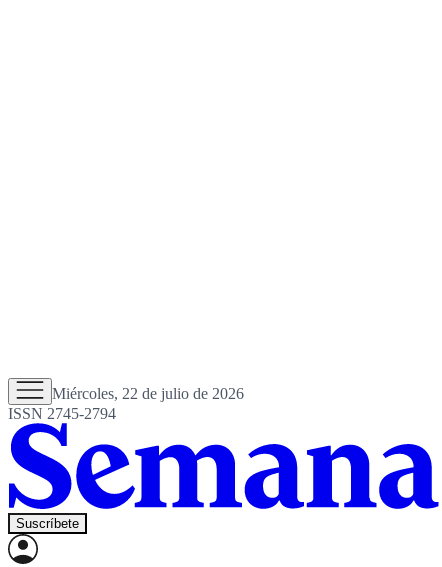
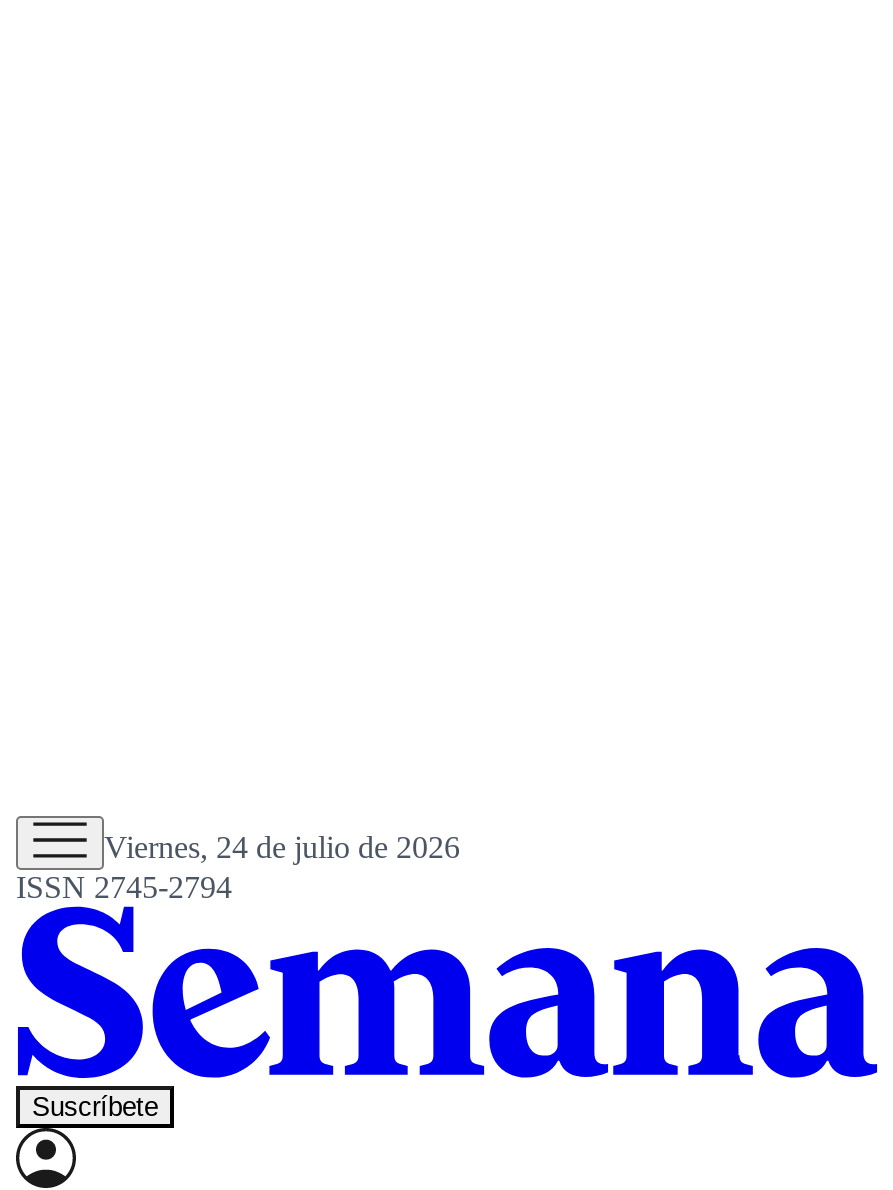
- Miércoles, 22 de julio de 2026
+ Viernes, 24 de julio de 2026
